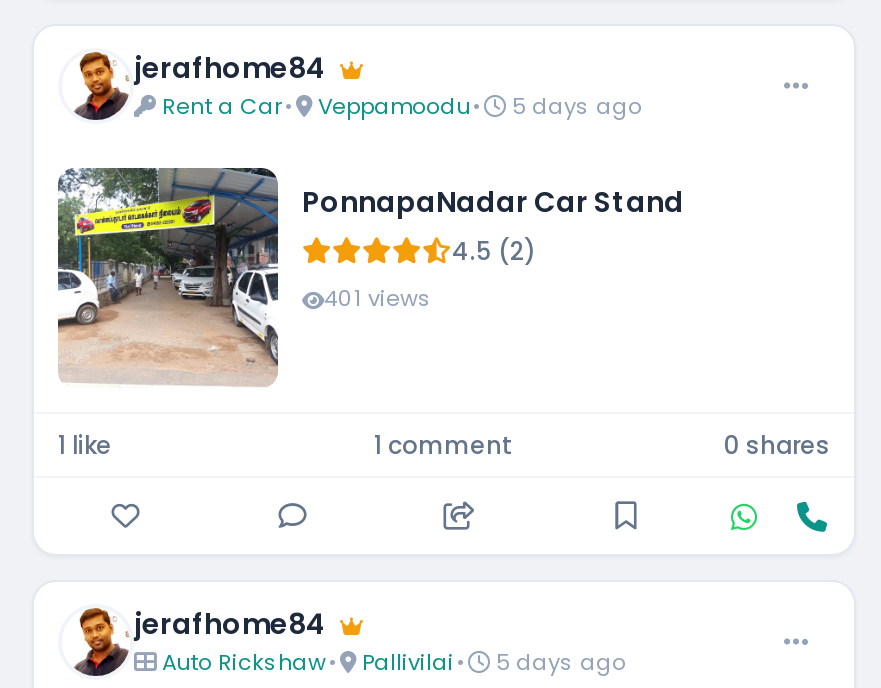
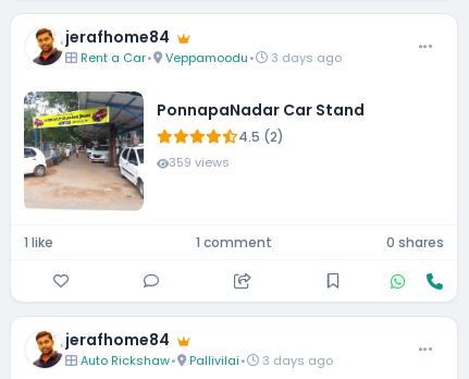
- Rent a Car• Veppamoodu• 5 days ago
+ Rent a Car• Veppamoodu• 3 days ago

- 401 views
+ 359 views

- Auto Rickshaw• Pallivilai • 5 days ago
+ Auto Rickshaw• Pallivilai • 3 days ago
